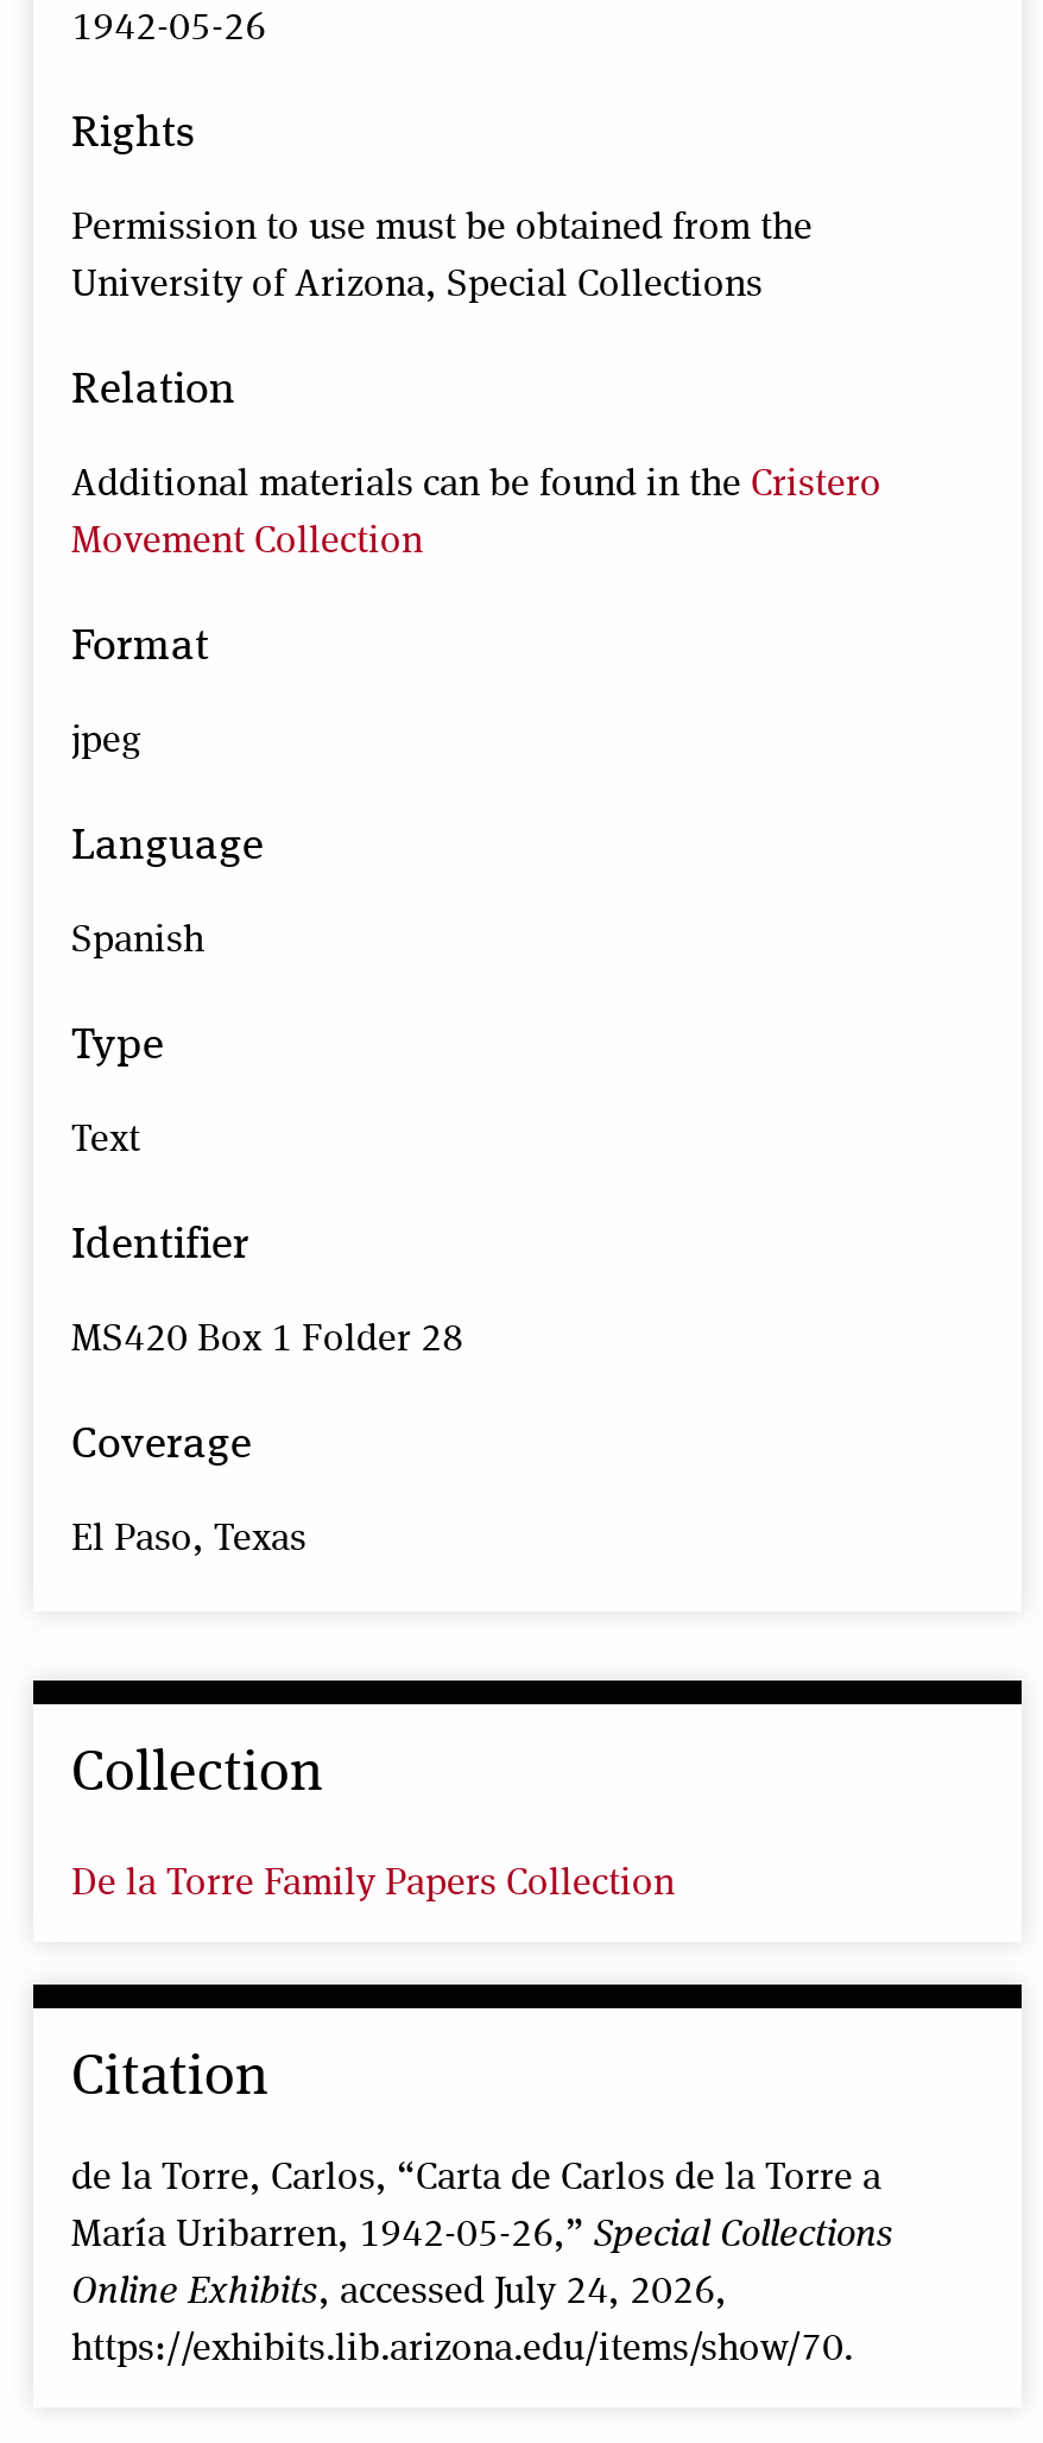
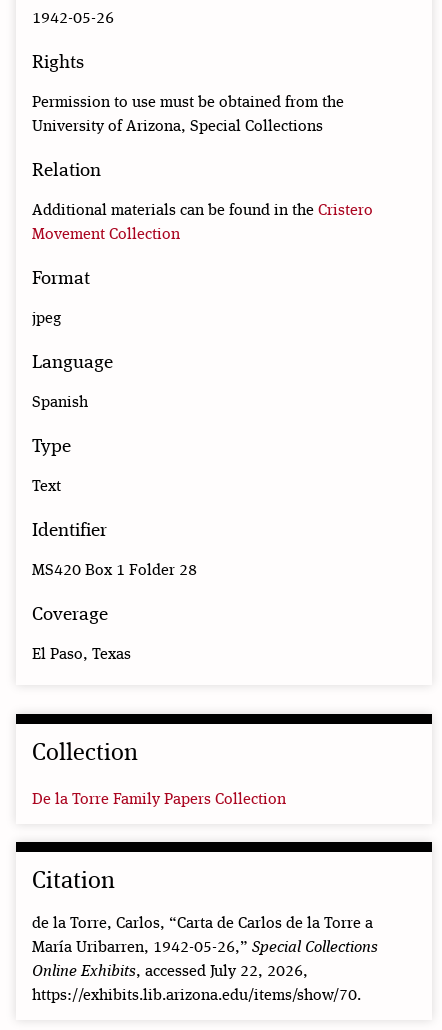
- Online Exhibits, accessed July 24, 2026,
+ Online Exhibits, accessed July 22, 2026,
